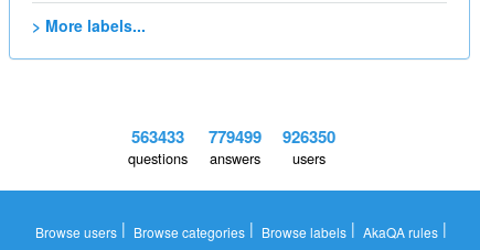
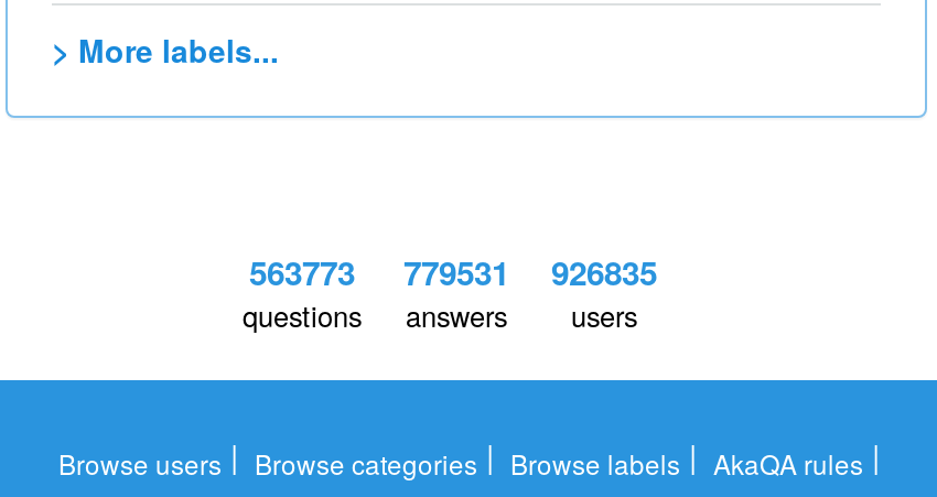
- 563433
+ 563773

- 779499
+ 779531

- 926350
+ 926835
